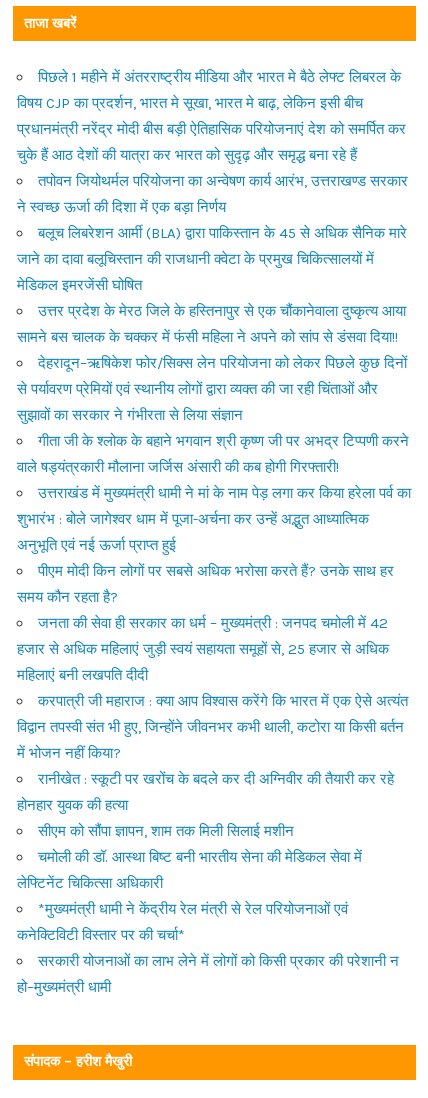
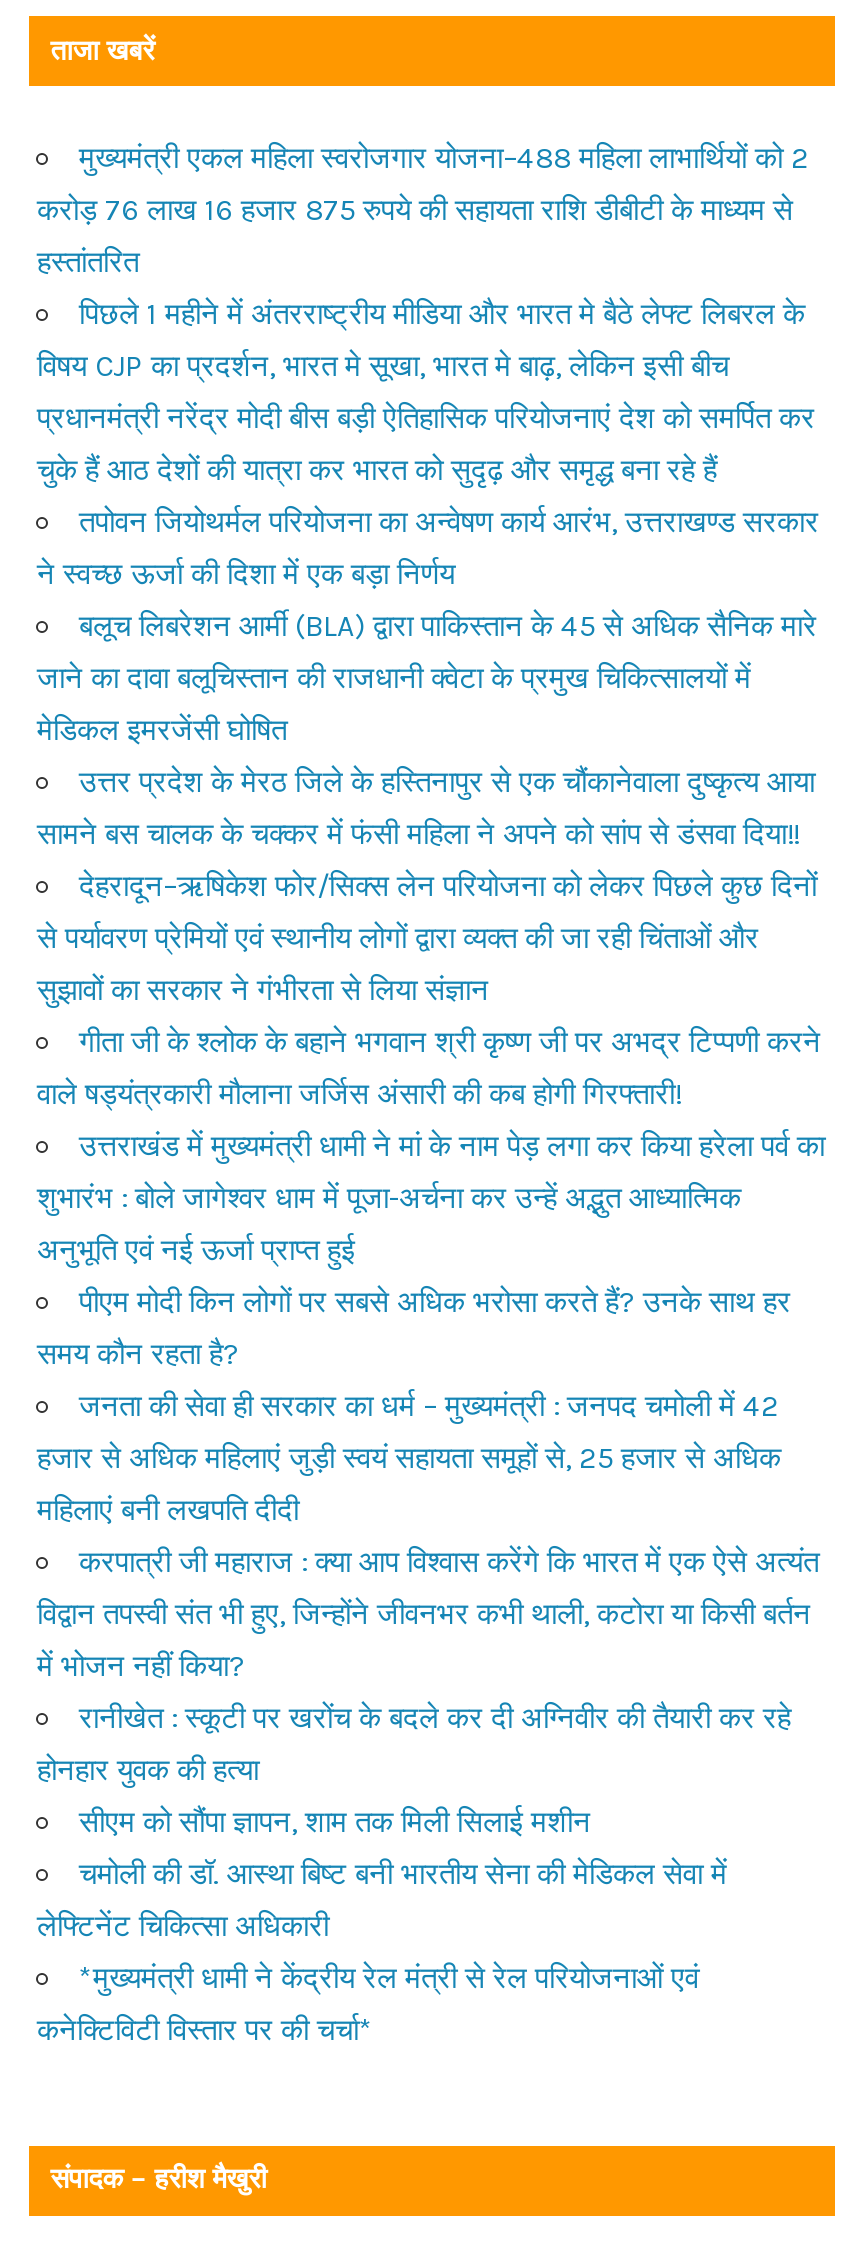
+ मुख्यमंत्री एकल महिला स्वरोजगार योजना–488 महिला लाभार्थियों को 2
+ करोड़ 76 लाख 16 हजार 875 रुपये की सहायता राशि डीबीटी के माध्यम से
+ हस्तांतरित

moved down: पिछले 1 महीने में अंतरराष्ट्रीय मीडिया और भारत मे बैठे लेफ्ट लिबरल के | विषय CJP का प्रदर्शन, भारत मे सूखा, भारत मे बाढ़, लेकिन इसी बीच | प्रधानमंत्री नरेंद्र मोदी बीस बड़ी ऐतिहासिक परियोजनाएं देश को समर्पित कर | ... | *मुख्यमंत्री धामी ने केंद्रीय रेल मंत्री से रेल परियोजनाओं एवं | कनेक्टिविटी विस्तार पर की चर्चा*

- सरकारी योजनाओं का लाभ लेने में लोगों को किसी प्रकार की परेशानी न
- हो–मुख्यमंत्री धामी
